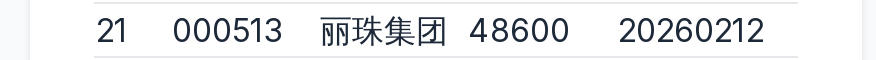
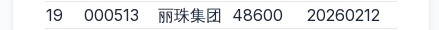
- 21 000513 丽珠集团 48600 20260212
+ 19 000513 丽珠集团 48600 20260212
